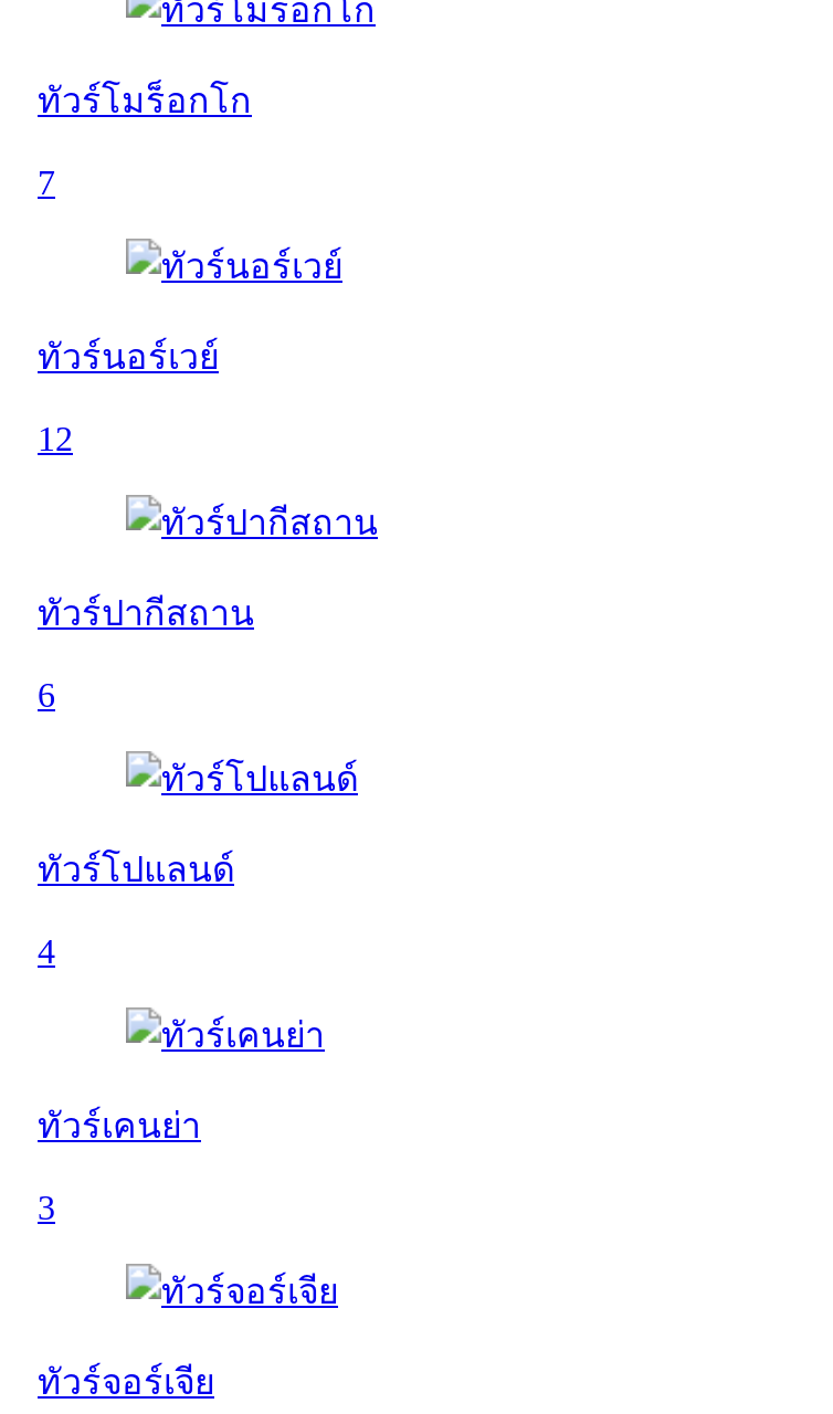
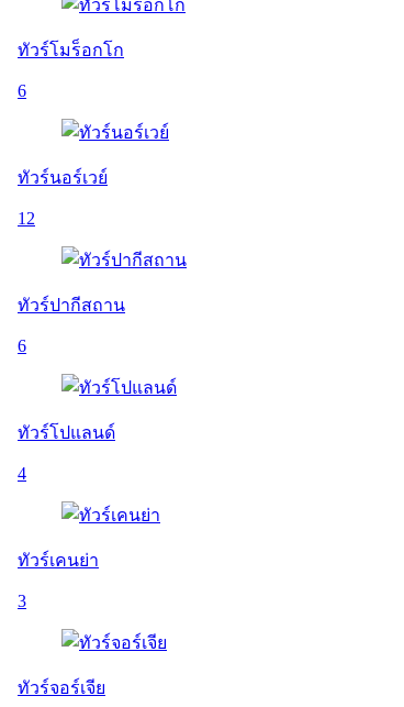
- 7
+ 6
